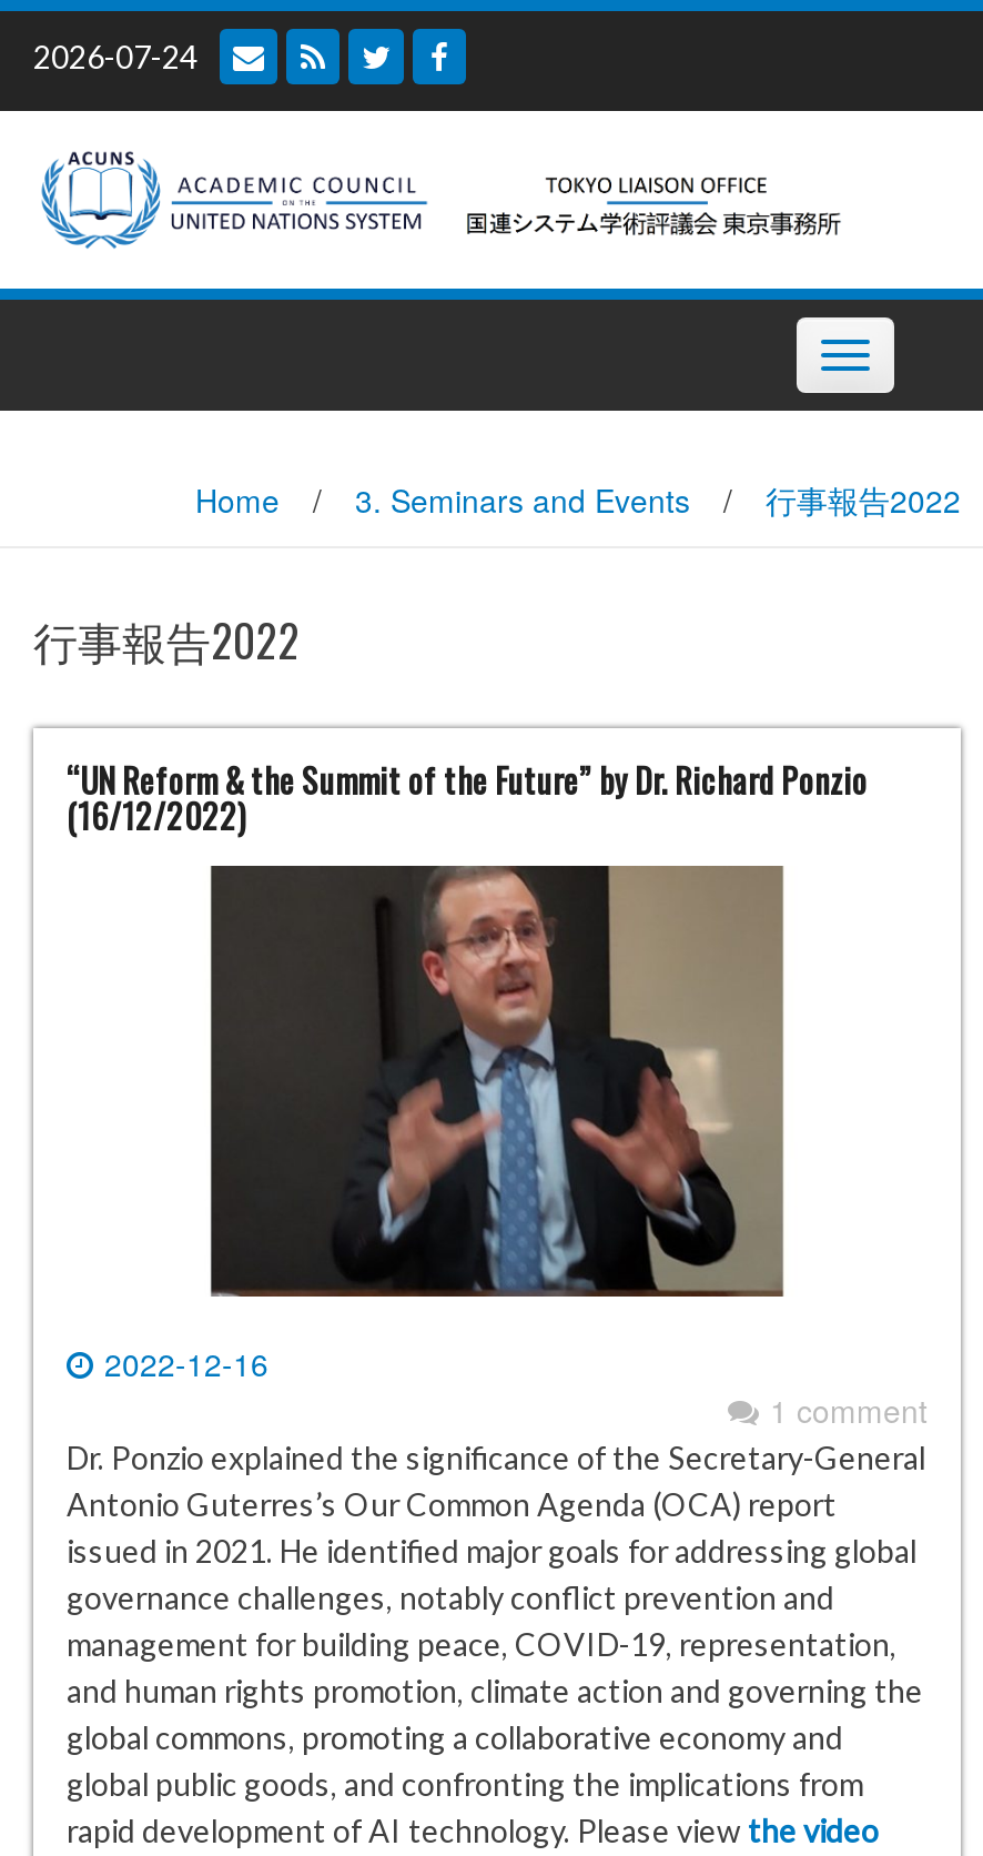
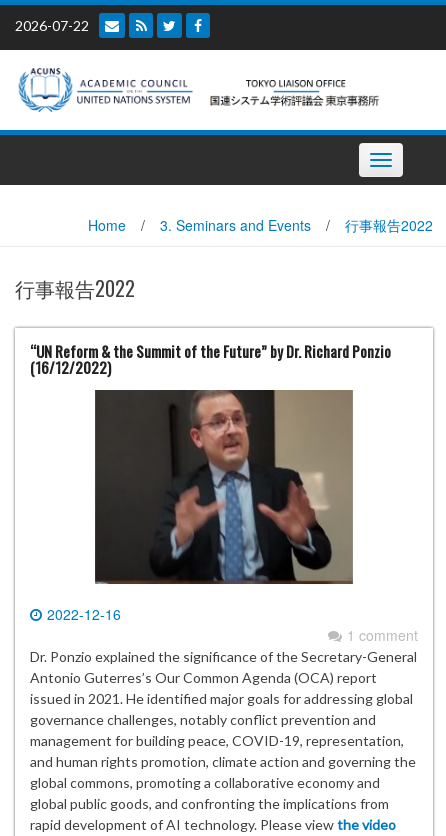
- 2026-07-24
+ 2026-07-22
